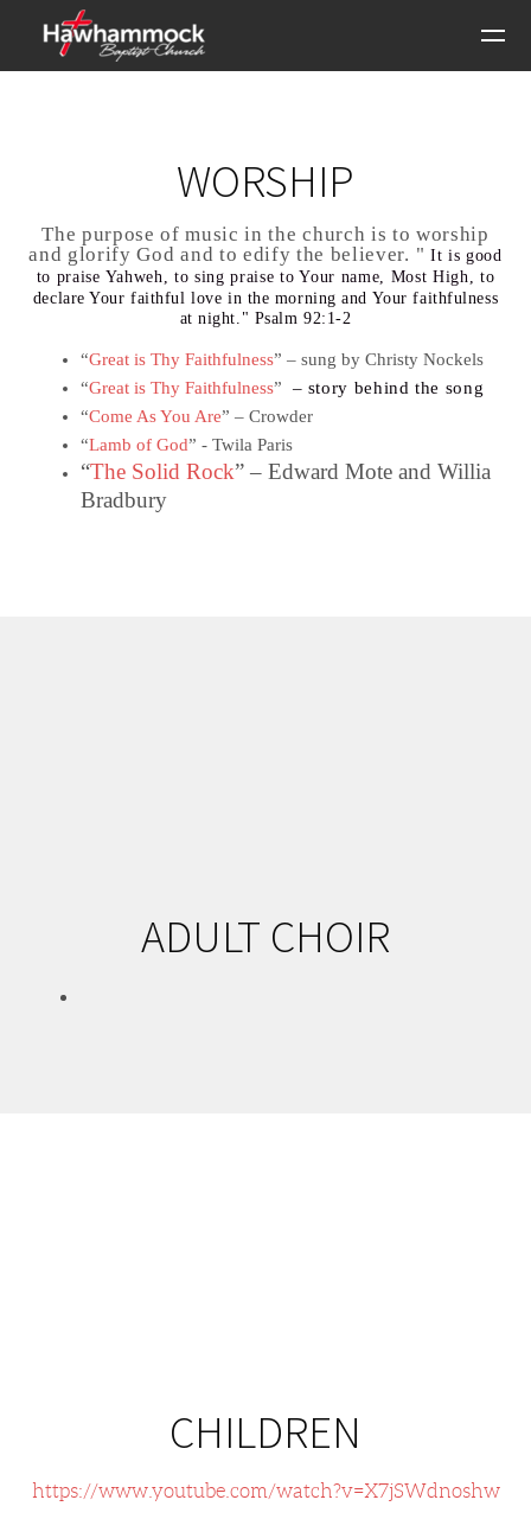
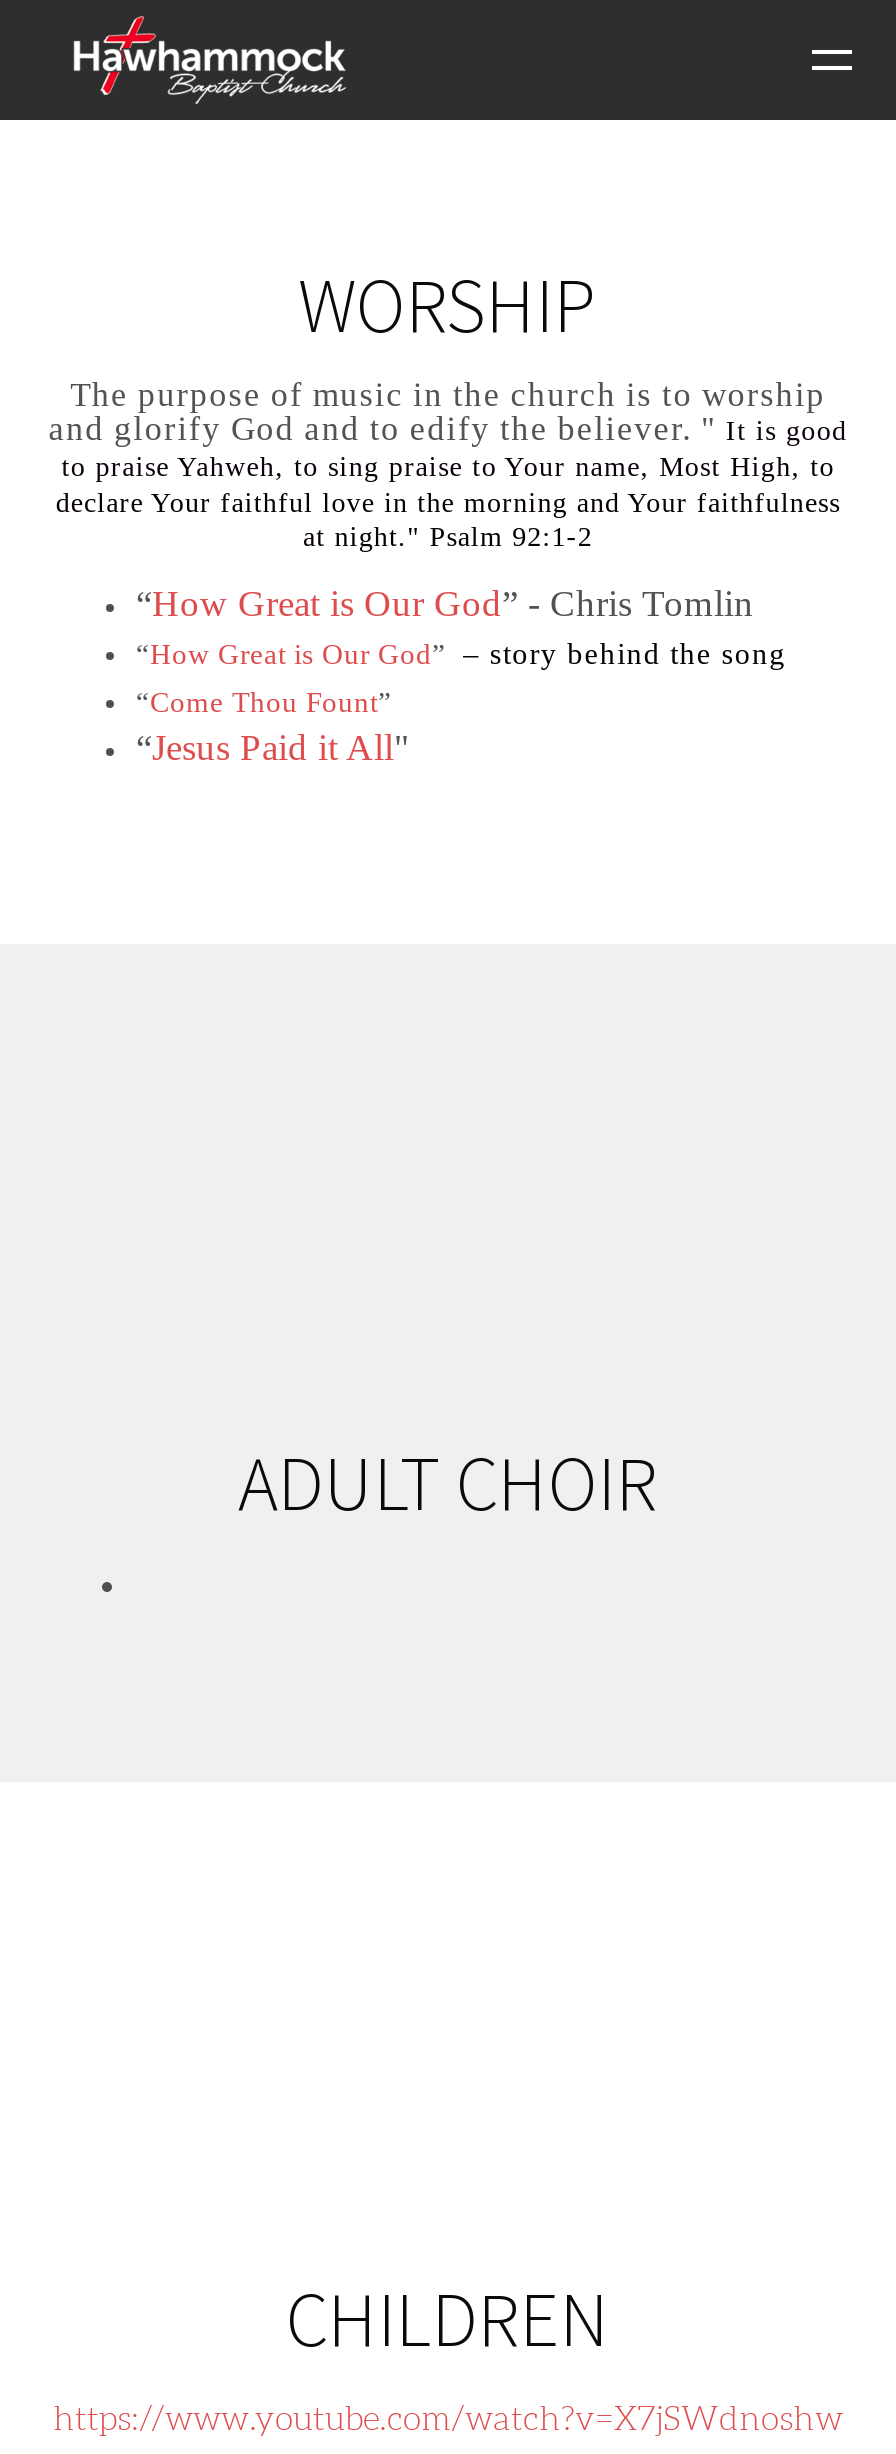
- “Great is Thy Faithfulness” – sung by Christy Nockels
- “Great is Thy Faithfulness” – story behind the song
- “Come As You Are” – Crowder
- “Lamb of God” - Twila Paris
- “The Solid Rock” – Edward Mote and Willia
- Bradbury
+ “How Great is Our God” - Chris Tomlin
+ “How Great is Our God” – story behind the song
+ “Come Thou Fount”
+ “Jesus Paid it All"
